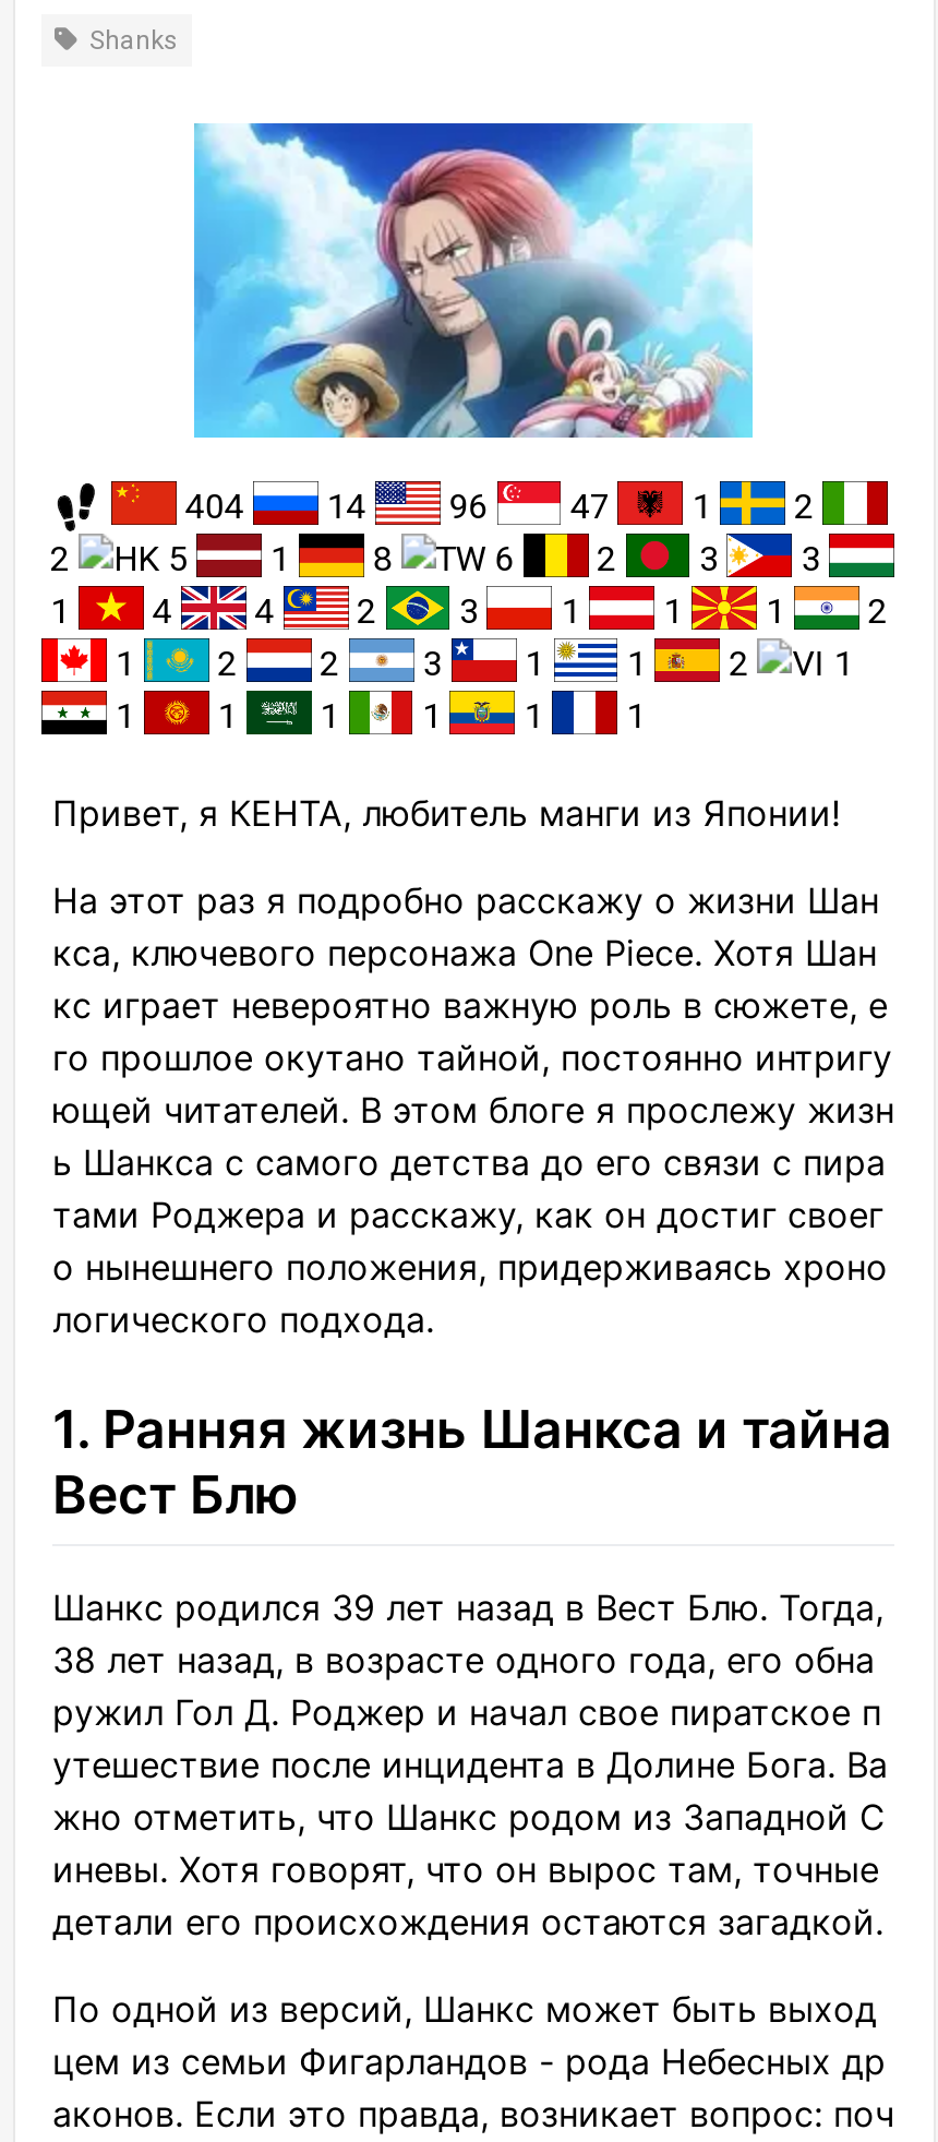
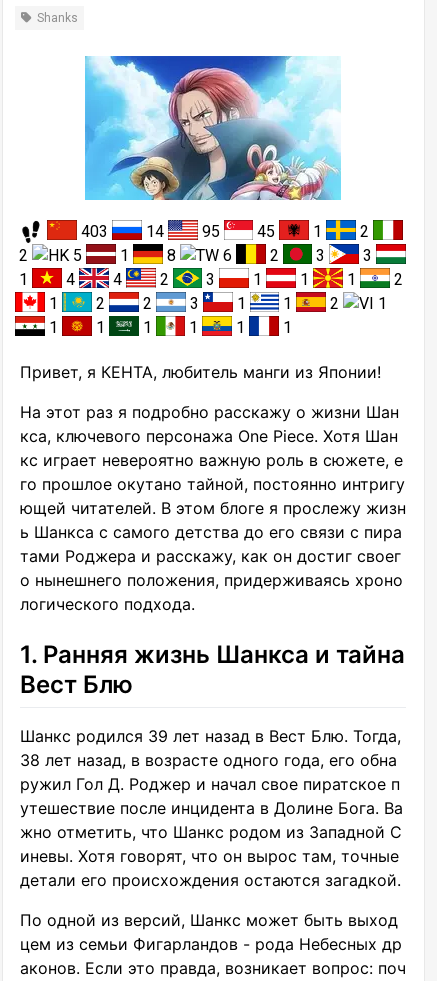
- 404
+ 403

- 96
+ 95

- 47
+ 45
